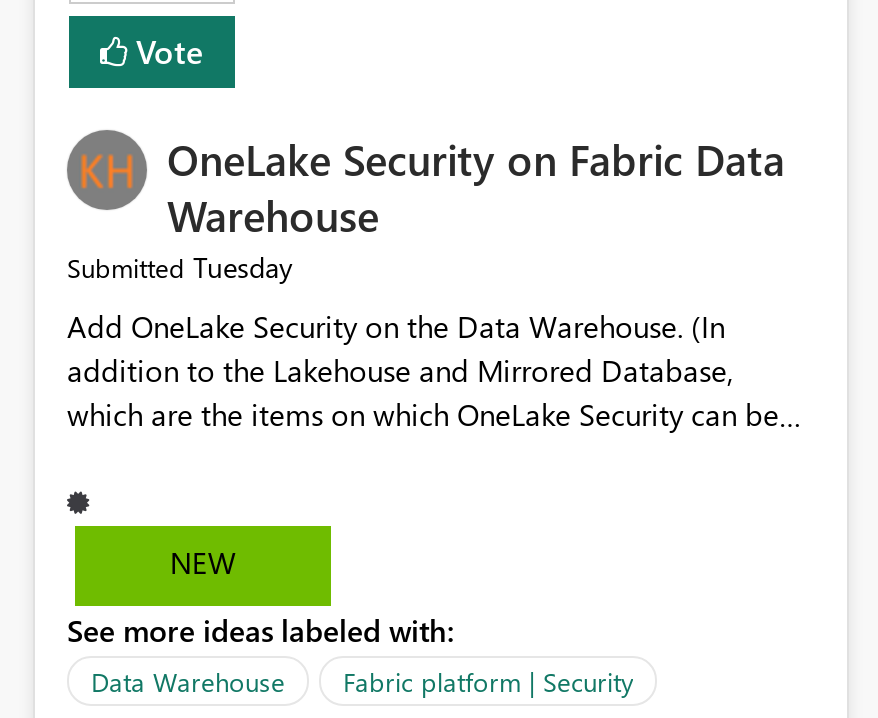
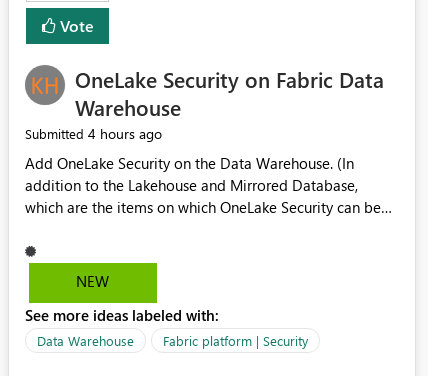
- Submitted Tuesday
+ Submitted 4 hours ago
